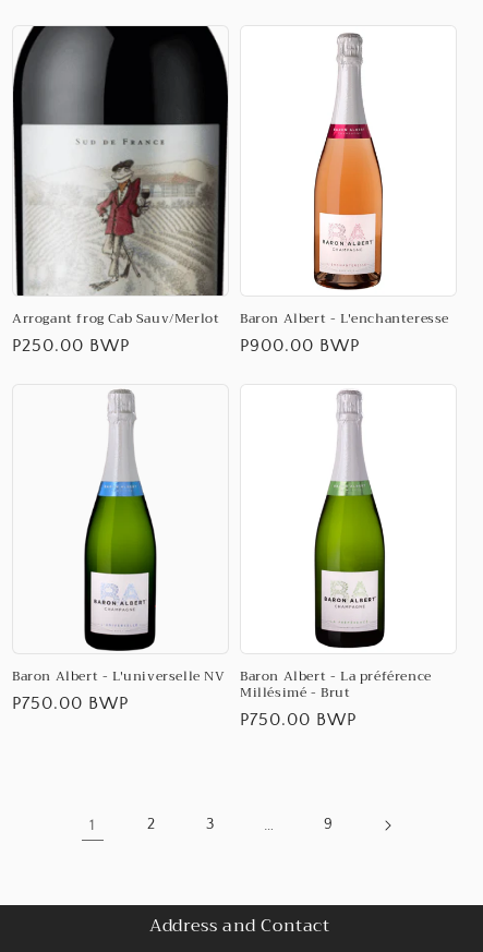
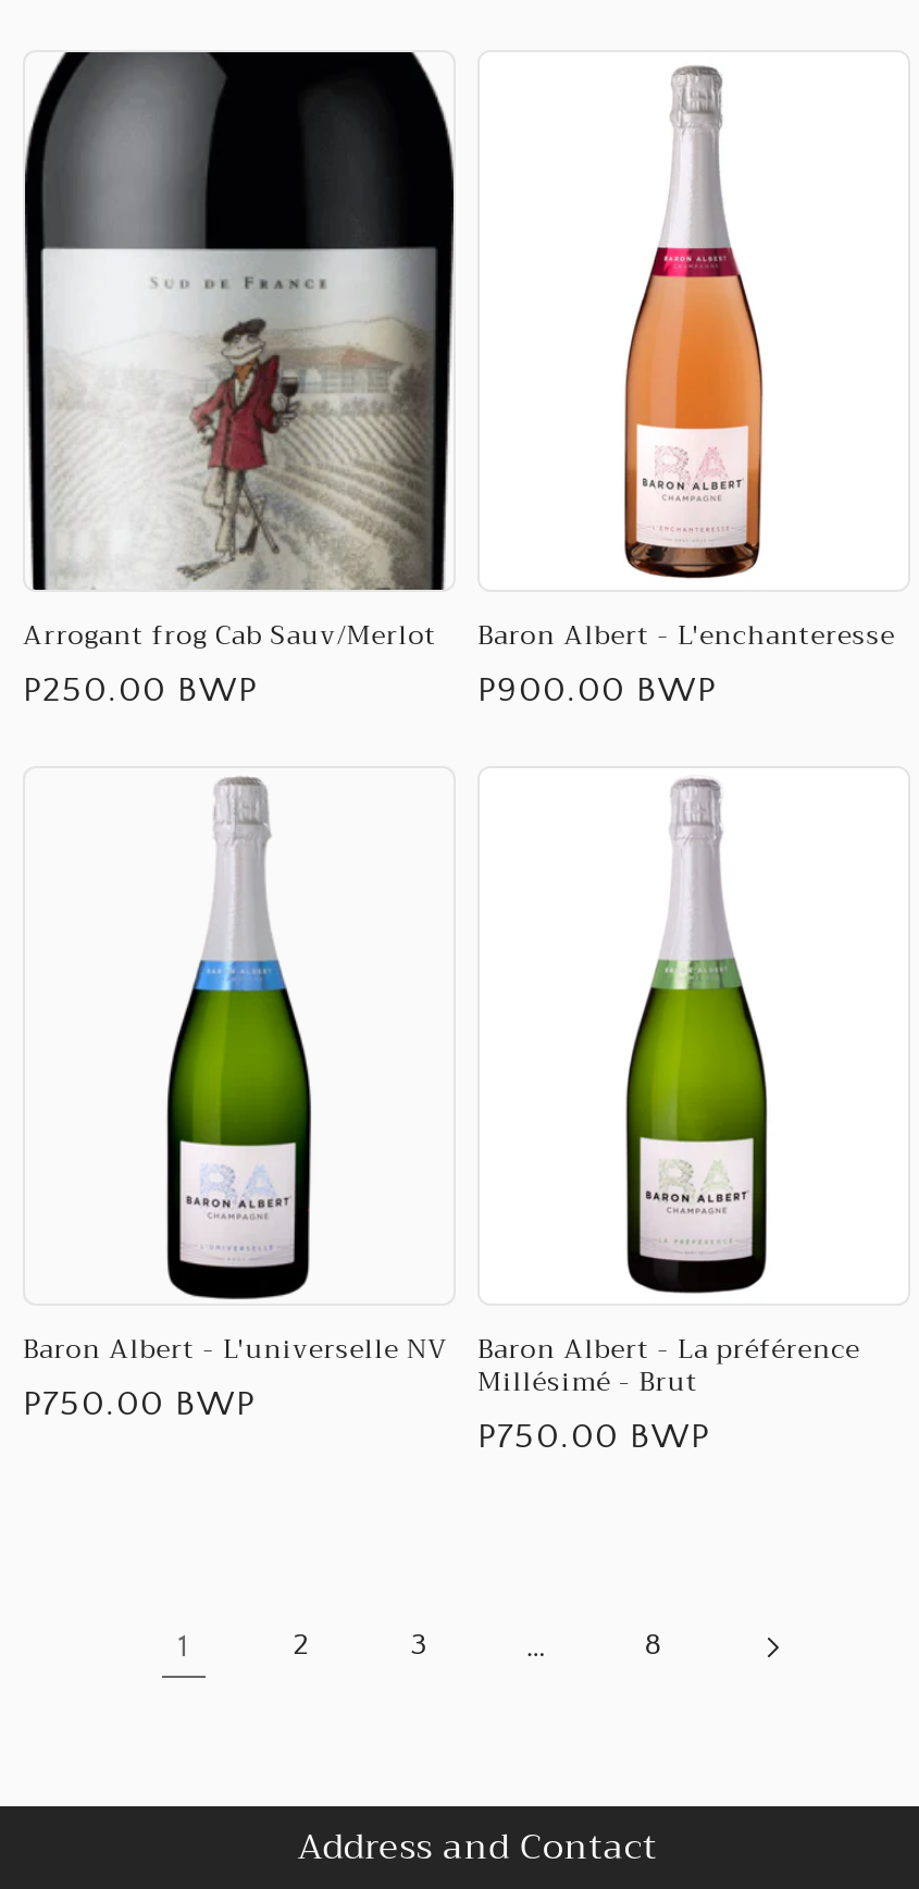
- 9
+ 8
